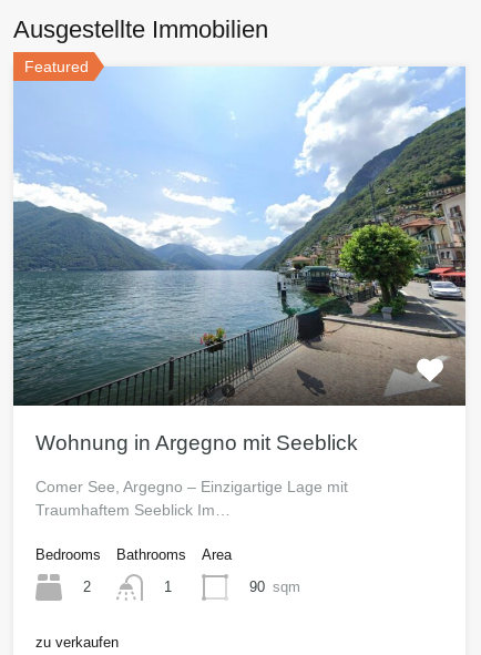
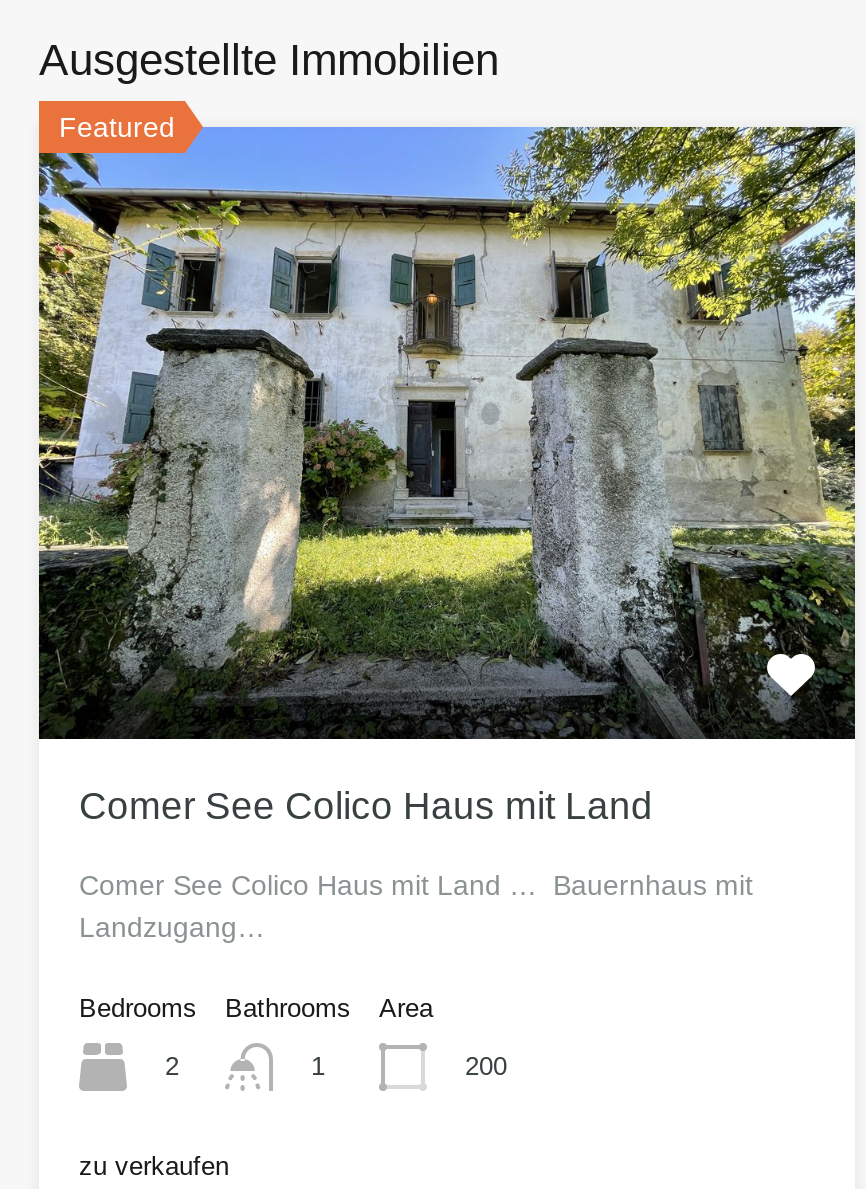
- [image]
- Wohnung in Argegno mit Seeblick
+ [image]
+ Comer See Colico Haus mit Land

- Comer See, Argegno – Einzigartige Lage mit
- Traumhaftem Seeblick Im…
+ Comer See Colico Haus mit Land … Bauernhaus mit
+ Landzugang…

- 90 sqm
+ 200
